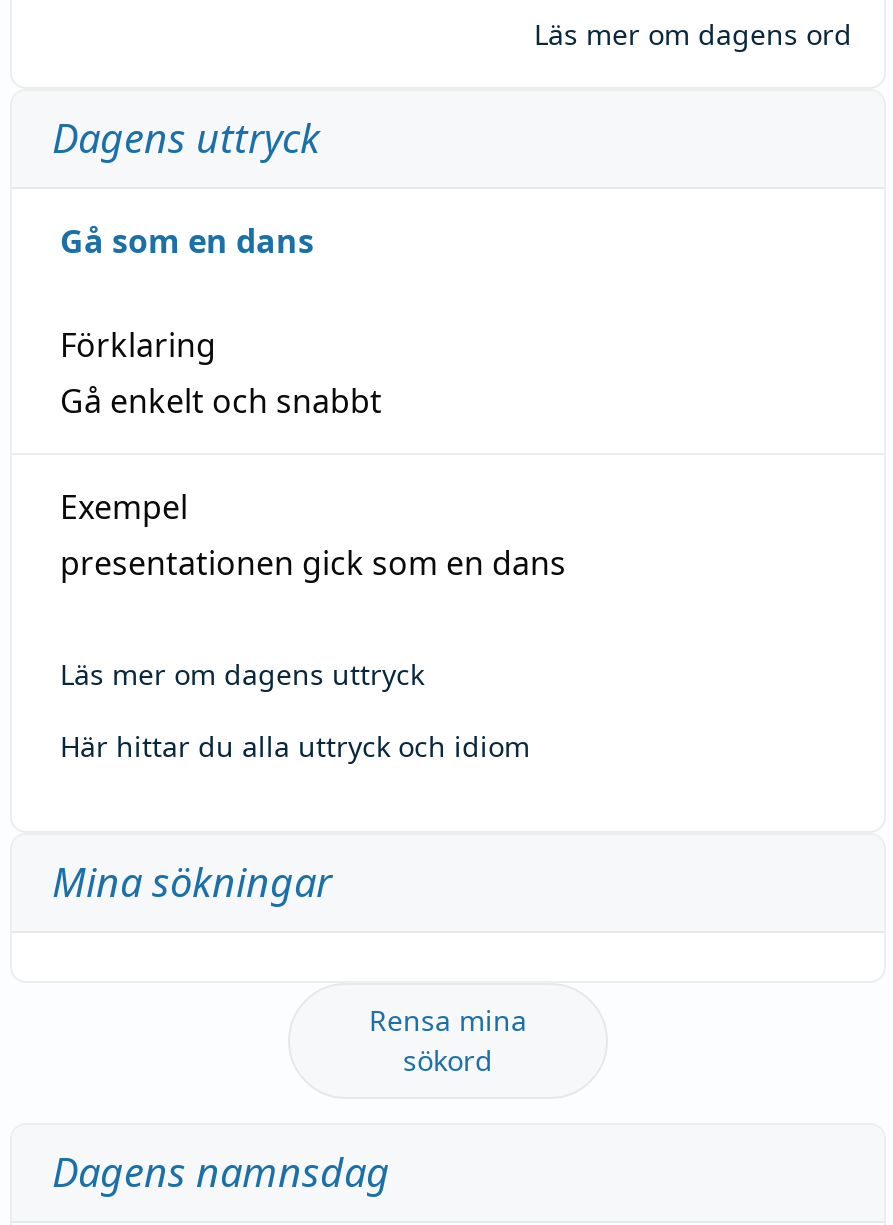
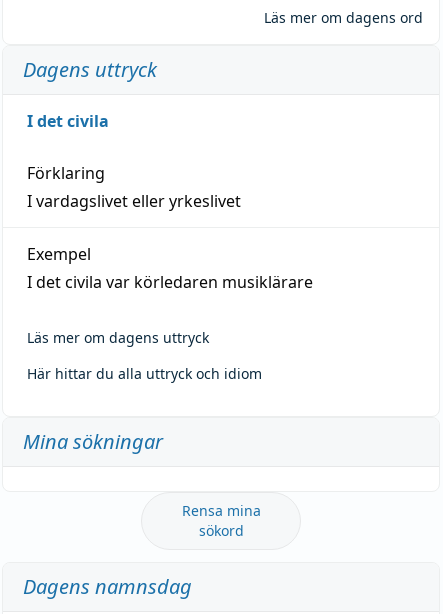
- Gå som en dans
+ I det civila

- Gå enkelt och snabbt
+ I vardagslivet eller yrkeslivet

- presentationen gick som en dans
+ I det civila var körledaren musiklärare
